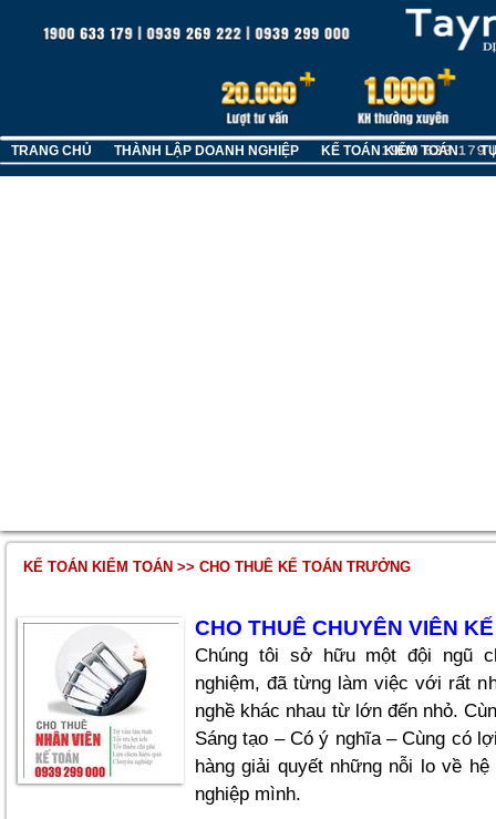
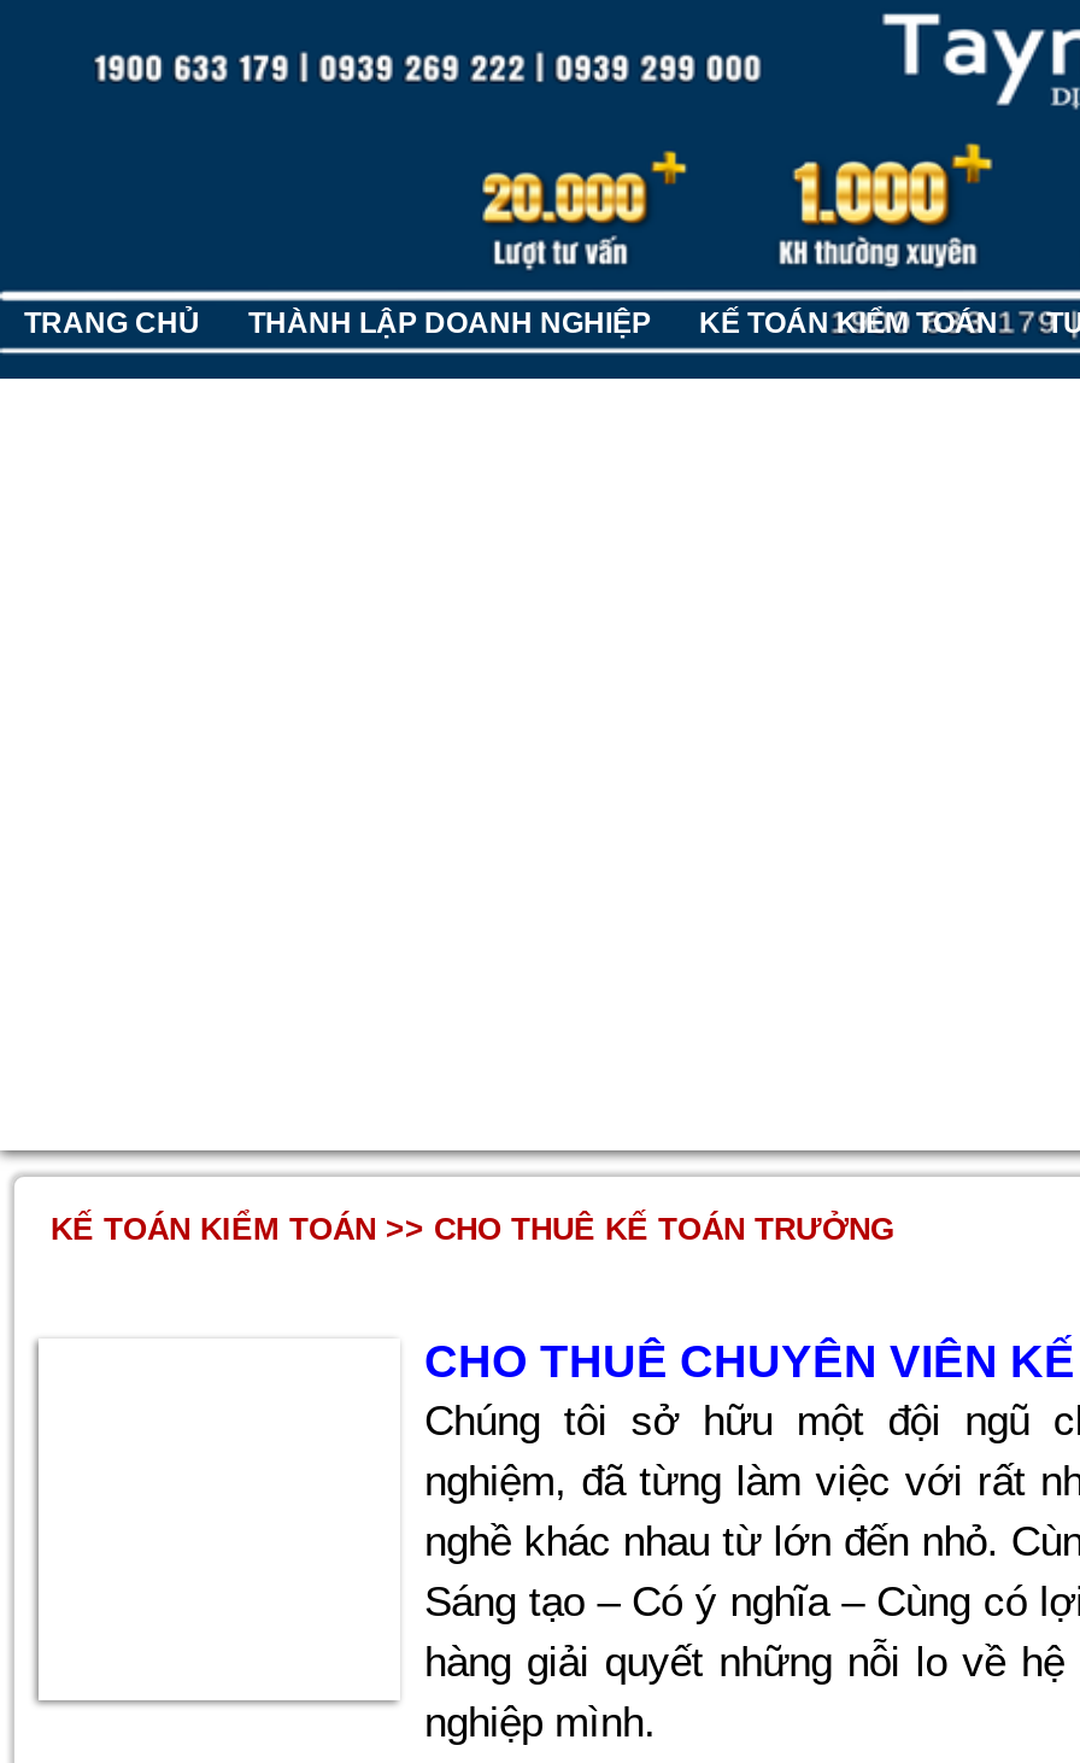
- [image]
